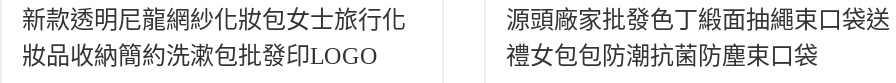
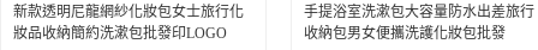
- 源頭廠家批發色丁緞面抽繩束口袋送
- 禮女包包防潮抗菌防塵束口袋
+ 手提浴室洗漱包大容量防水出差旅行
+ 收納包男女便攜洗護化妝包批發
